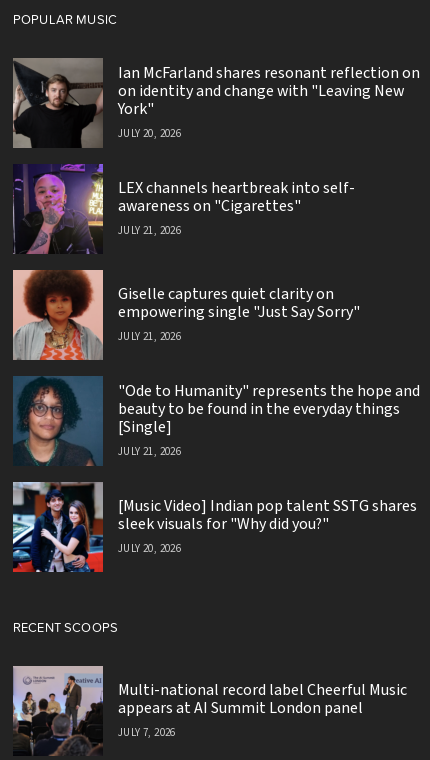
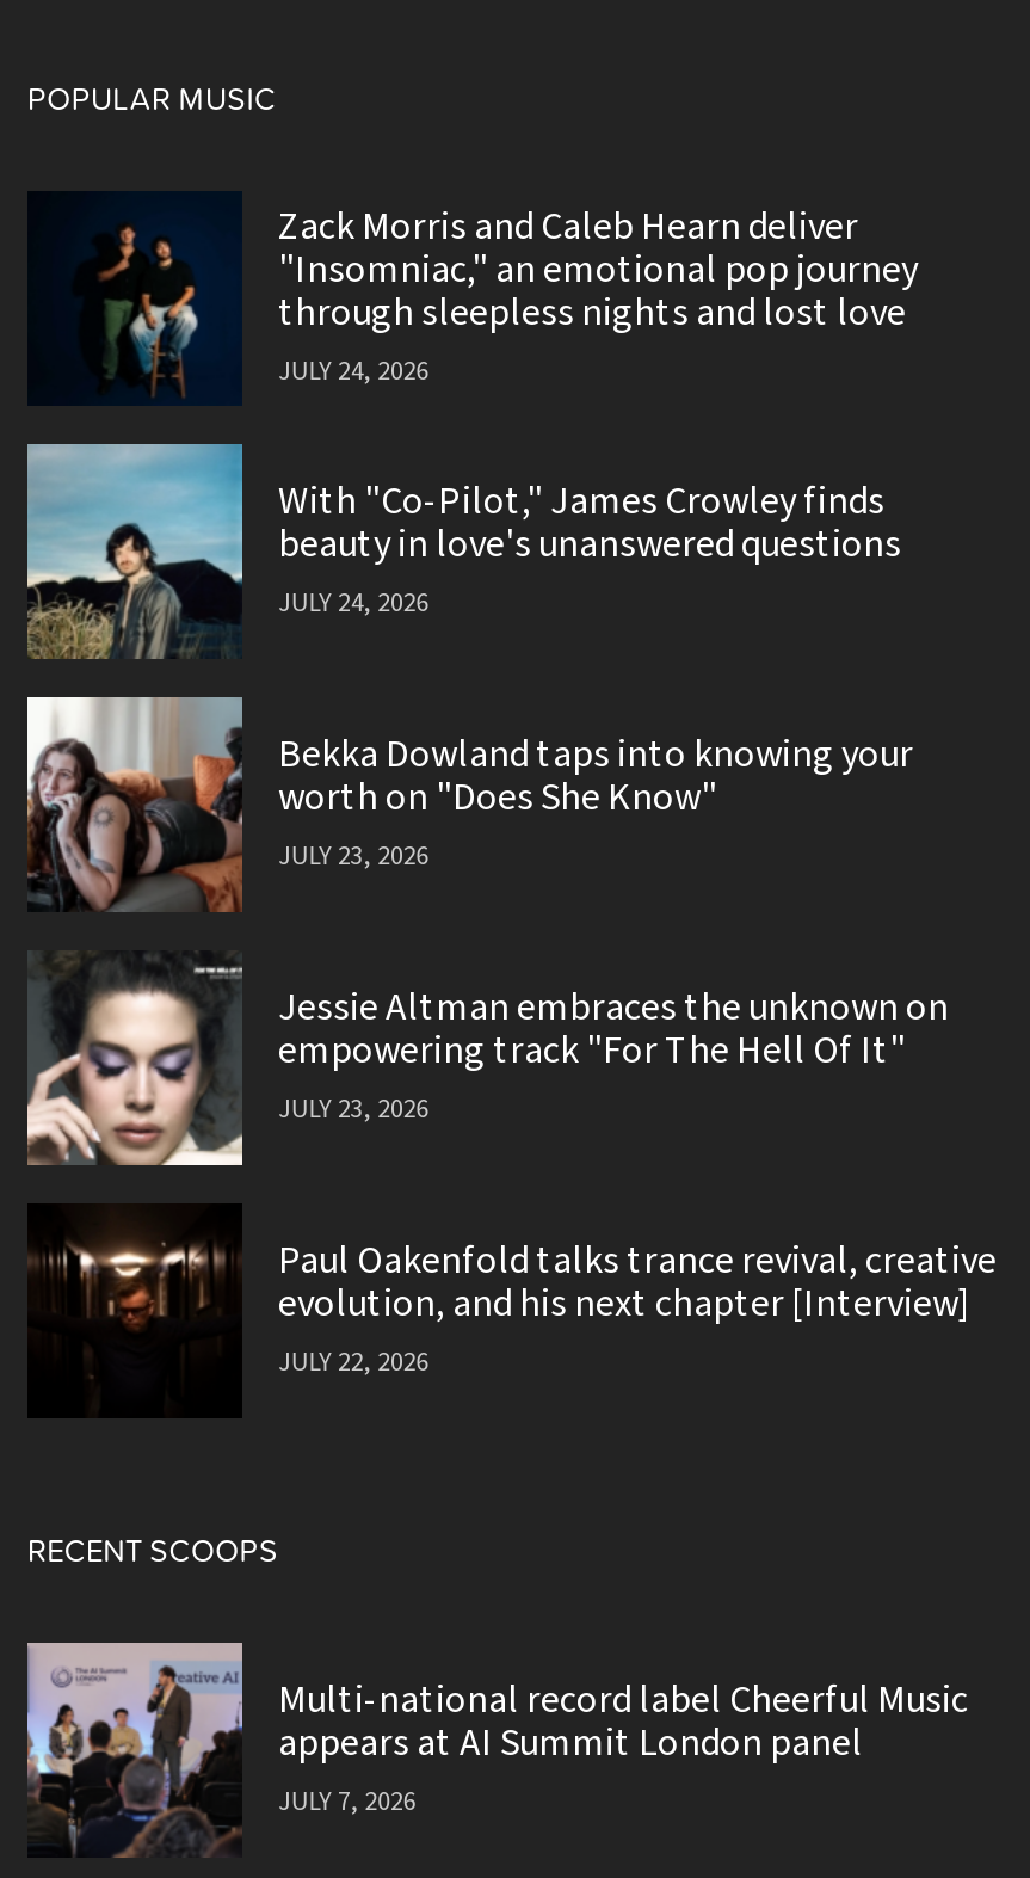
- [image]
- Ian McFarland shares resonant reflection on
- on identity and change with "Leaving New
- York"
- JULY 20, 2026
+ [image]
+ Zack Morris and Caleb Hearn deliver
+ "Insomniac," an emotional pop journey
+ through sleepless nights and lost love
+ JULY 24, 2026

- [image]
- LEX channels heartbreak into self-
- awareness on "Cigarettes"
- JULY 21, 2026
+ [image]
+ With "Co-Pilot," James Crowley finds
+ beauty in love's unanswered questions
+ JULY 24, 2026

- [image]
- Giselle captures quiet clarity on
- empowering single "Just Say Sorry"
- JULY 21, 2026
+ [image]
+ Bekka Dowland taps into knowing your
+ worth on "Does She Know"
+ JULY 23, 2026

- [image]
- "Ode to Humanity" represents the hope and
- beauty to be found in the everyday things
- [Single]
- JULY 21, 2026
+ [image]
+ Jessie Altman embraces the unknown on
+ empowering track "For The Hell Of It"
+ JULY 23, 2026

- [image]
- [Music Video] Indian pop talent SSTG shares
- sleek visuals for "Why did you?"
- JULY 20, 2026
+ [image]
+ Paul Oakenfold talks trance revival, creative
+ evolution, and his next chapter [Interview]
+ JULY 22, 2026
